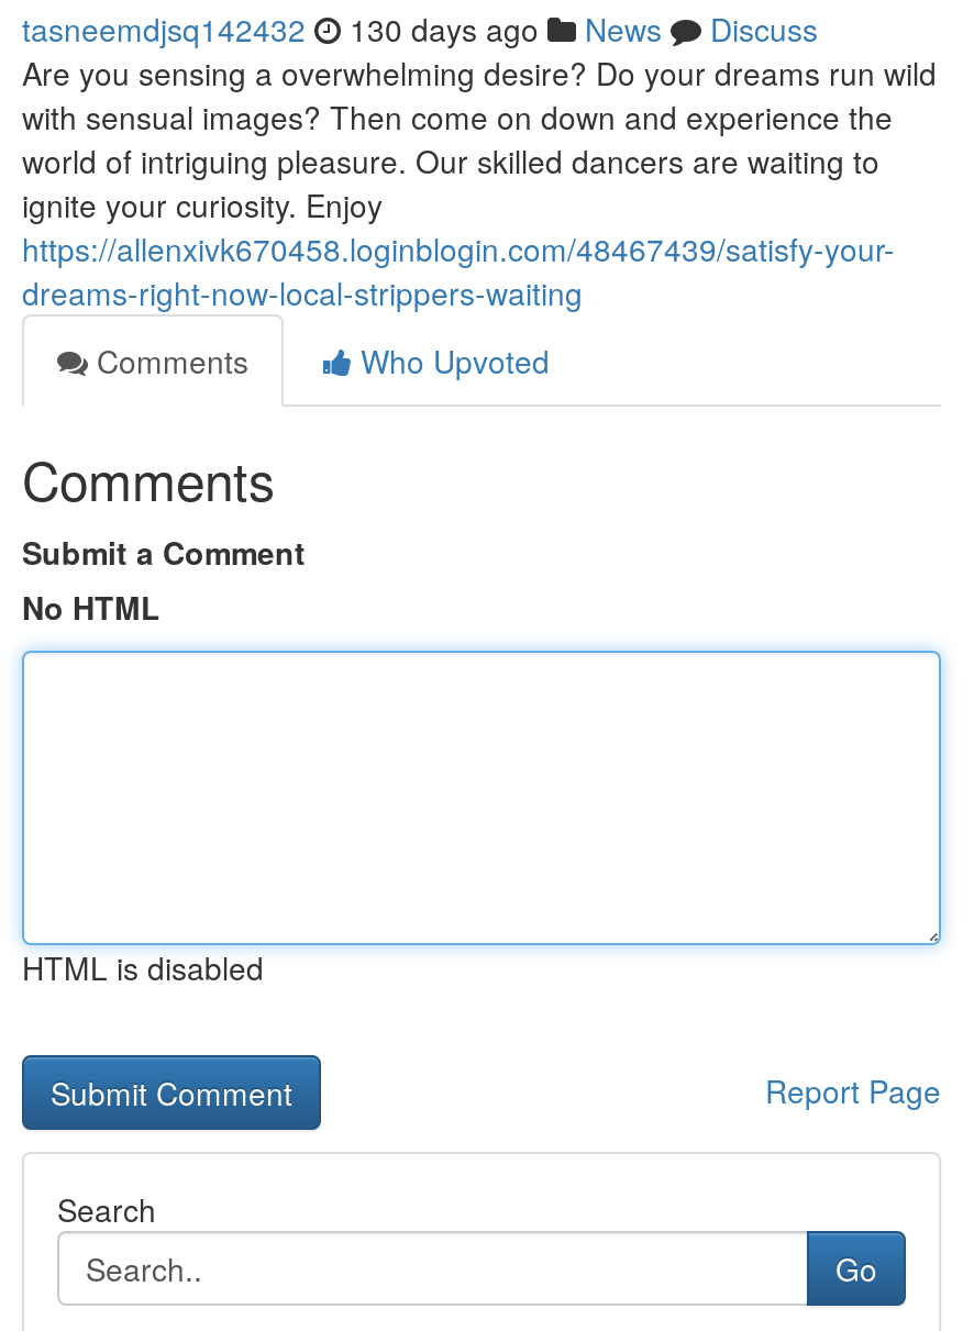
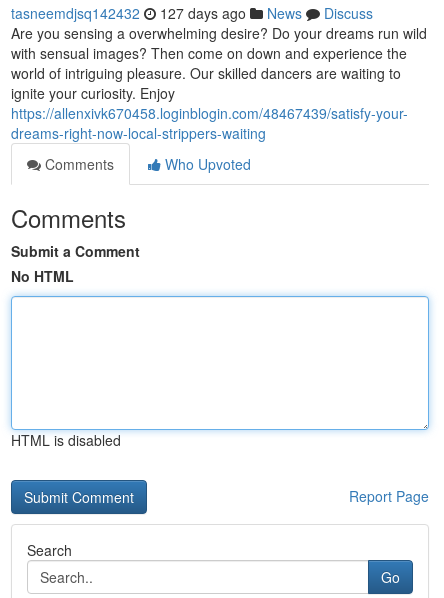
- tasneemdjsq142432 130 days ago News Discuss
+ tasneemdjsq142432 127 days ago News Discuss
